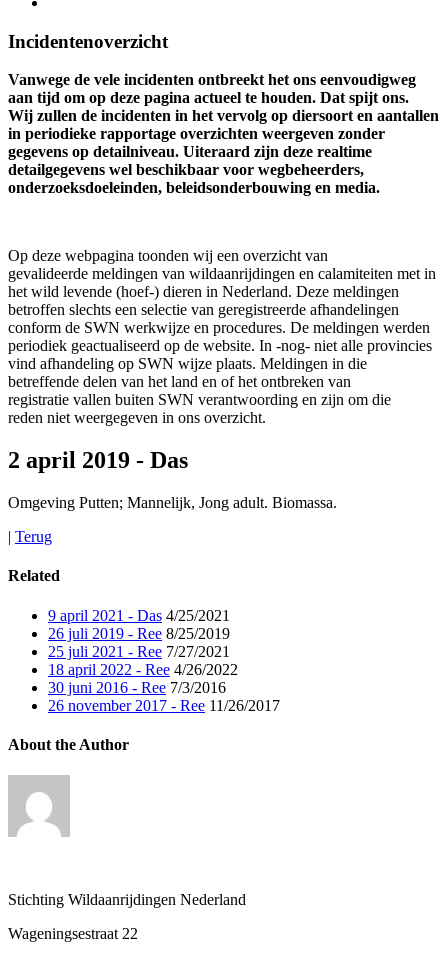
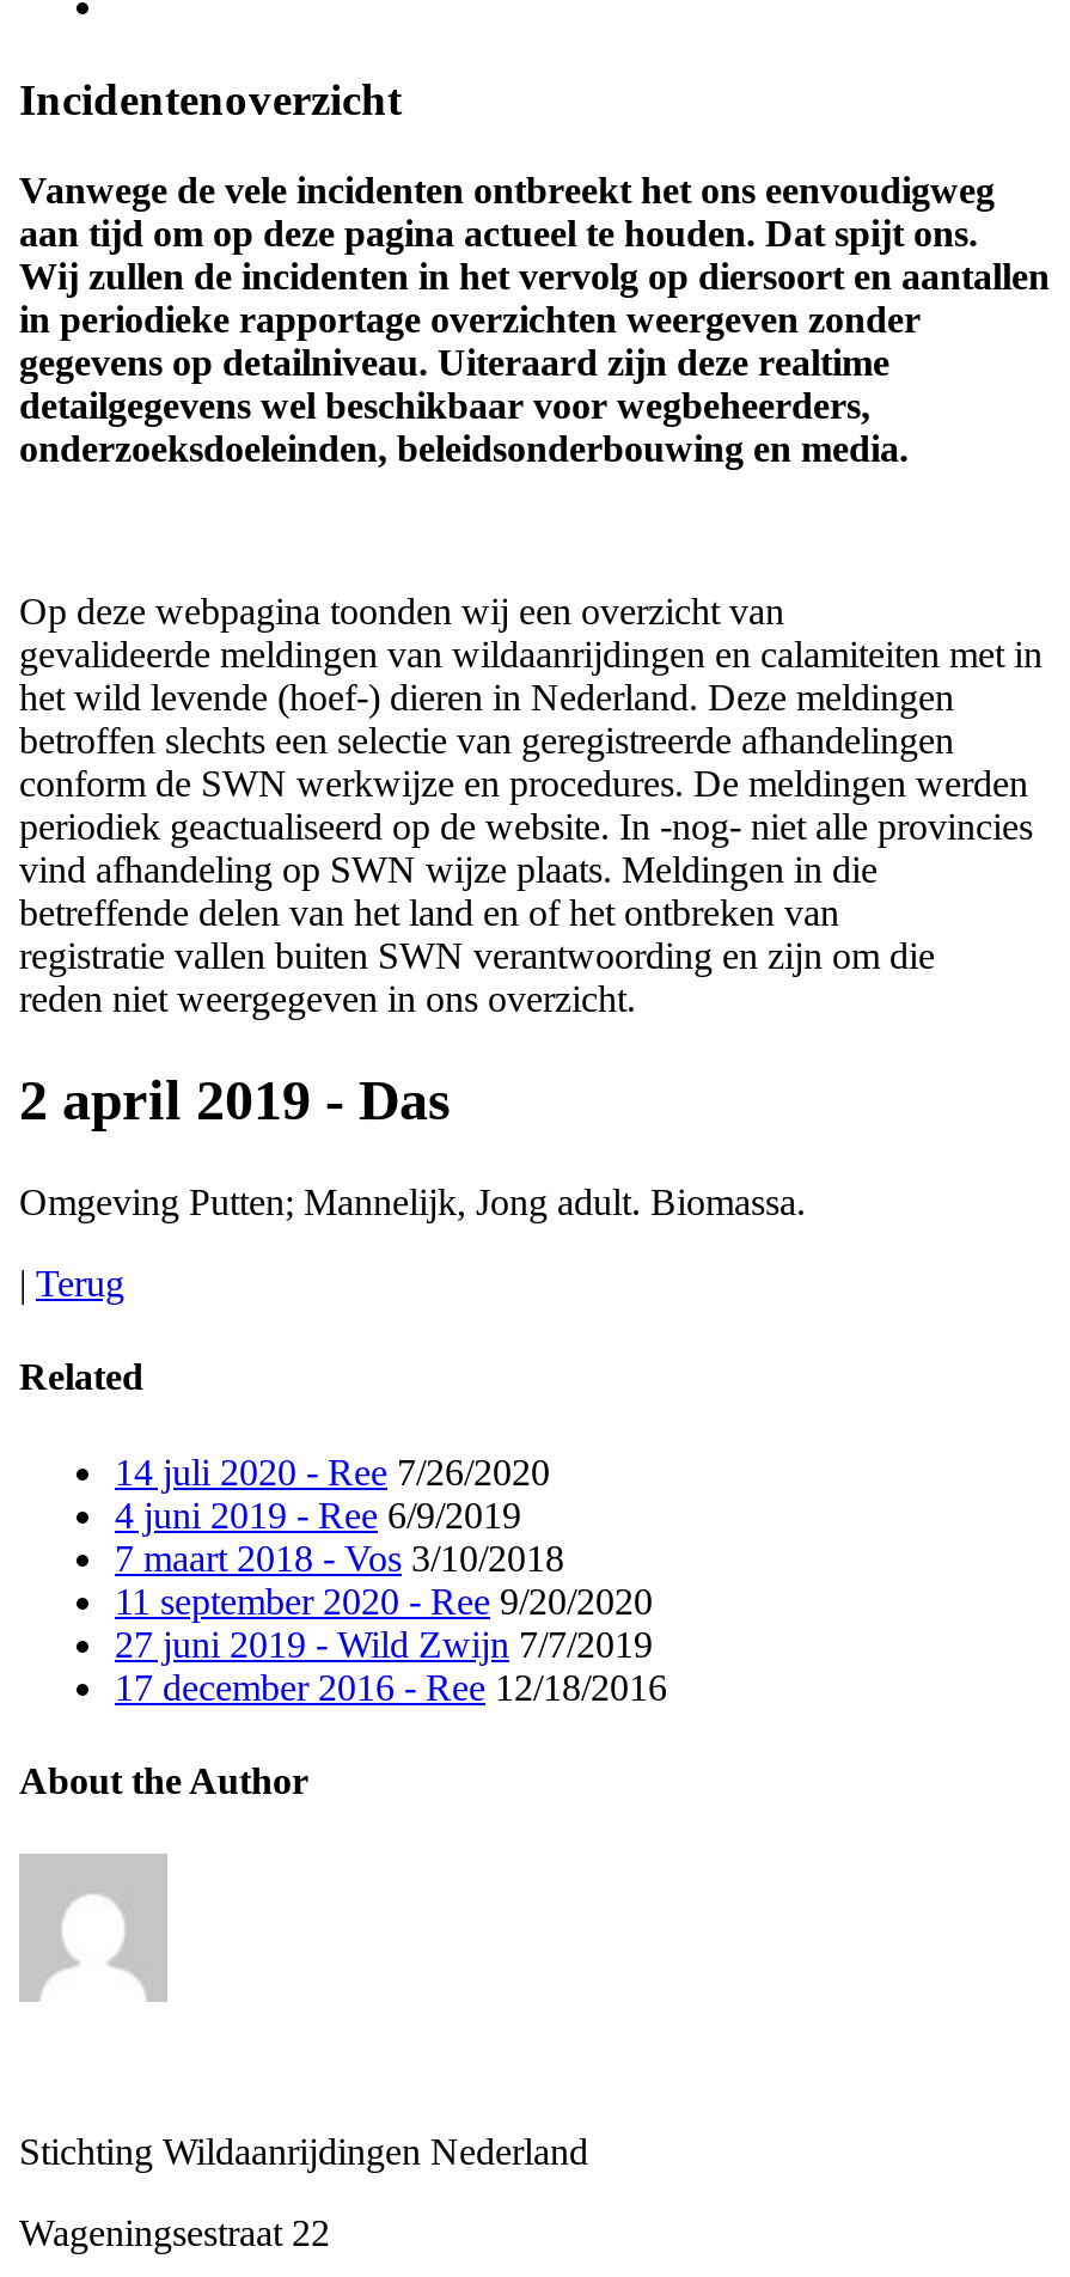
- 9 april 2021 - Das 4/25/2021
- 26 juli 2019 - Ree 8/25/2019
- 25 juli 2021 - Ree 7/27/2021
- 18 april 2022 - Ree 4/26/2022
- 30 juni 2016 - Ree 7/3/2016
- 26 november 2017 - Ree 11/26/2017
+ 14 juli 2020 - Ree 7/26/2020
+ 4 juni 2019 - Ree 6/9/2019
+ 7 maart 2018 - Vos 3/10/2018
+ 11 september 2020 - Ree 9/20/2020
+ 27 juni 2019 - Wild Zwijn 7/7/2019
+ 17 december 2016 - Ree 12/18/2016
